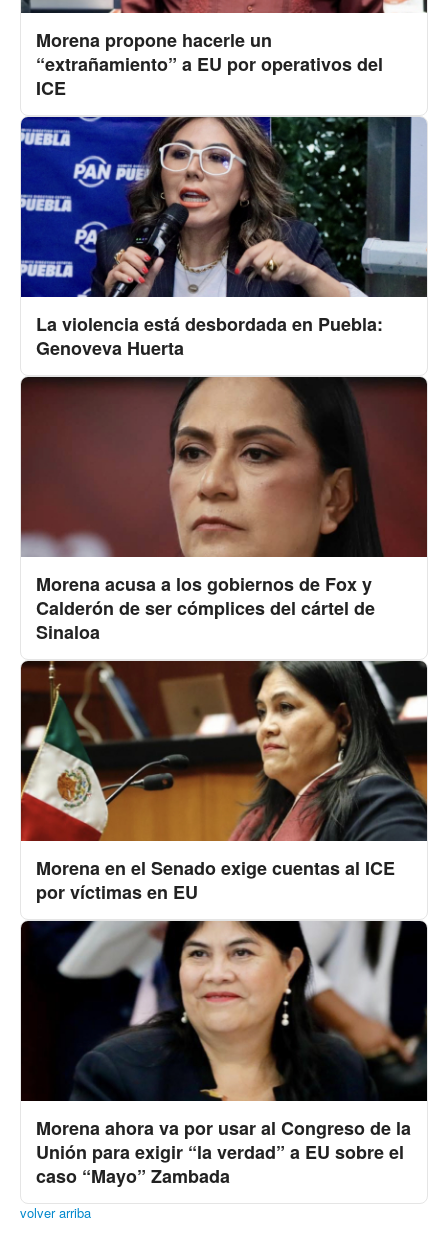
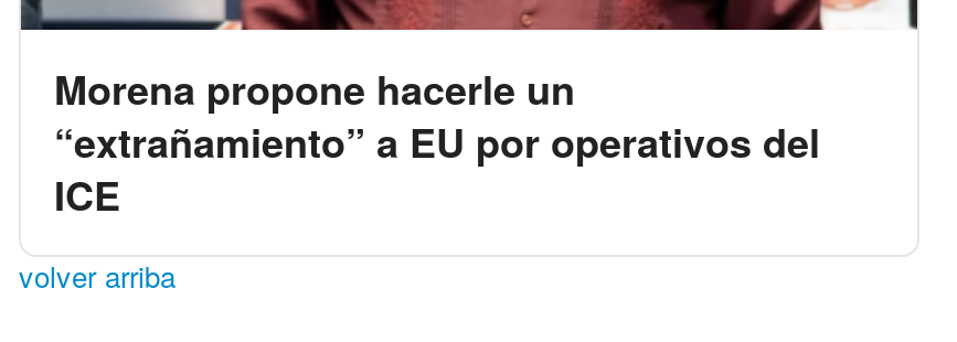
- [image]
- La violencia está desbordada en Puebla:
- Genoveva Huerta

- [image]
- Morena acusa a los gobiernos de Fox y
- Calderón de ser cómplices del cártel de
- Sinaloa

- [image]
- Morena en el Senado exige cuentas al ICE
- por víctimas en EU

- [image]
- Morena ahora va por usar al Congreso de la
- Unión para exigir “la verdad” a EU sobre el
- caso “Mayo” Zambada
